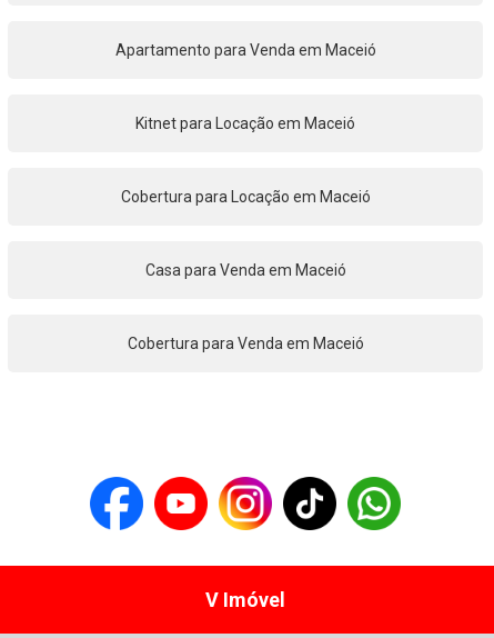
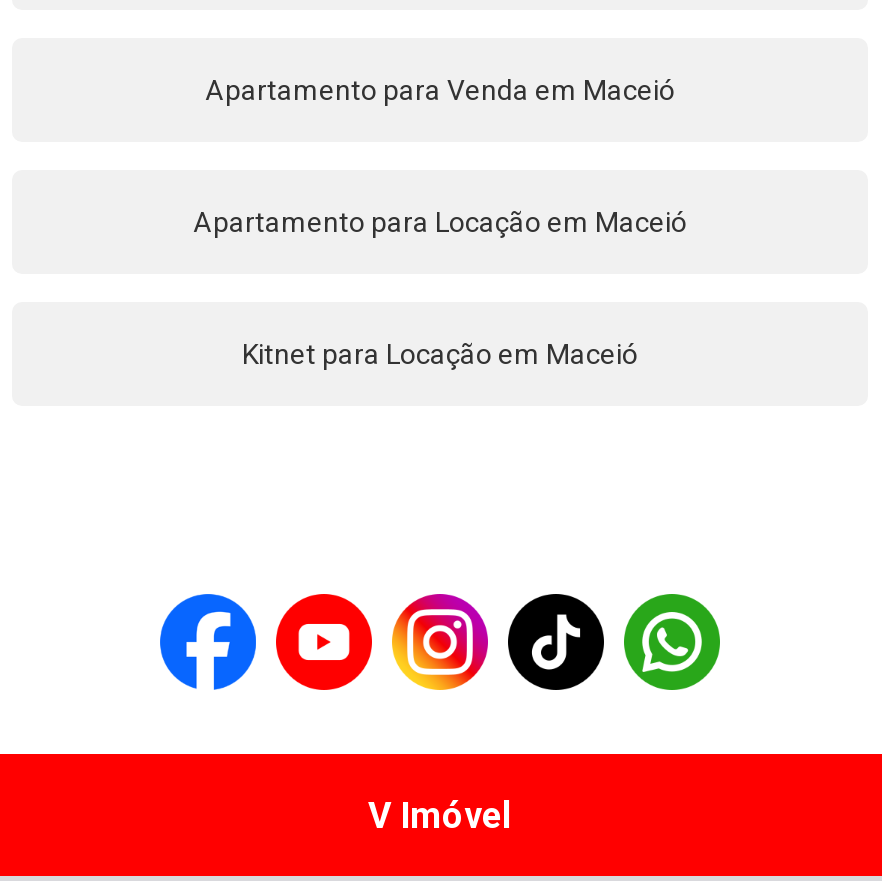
+ Apartamento para Locação em Maceió

moved down: Kitnet para Locação em Maceió

- Cobertura para Locação em Maceió

- Casa para Venda em Maceió

- Cobertura para Venda em Maceió
